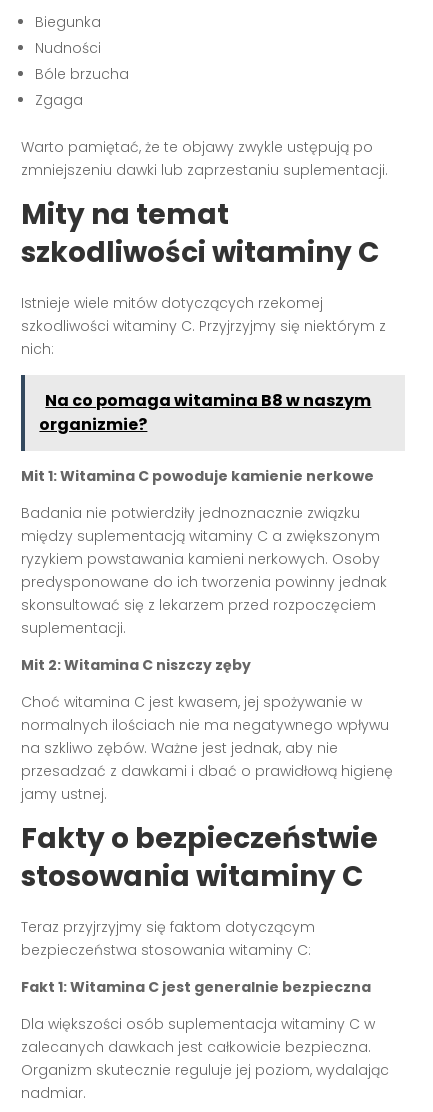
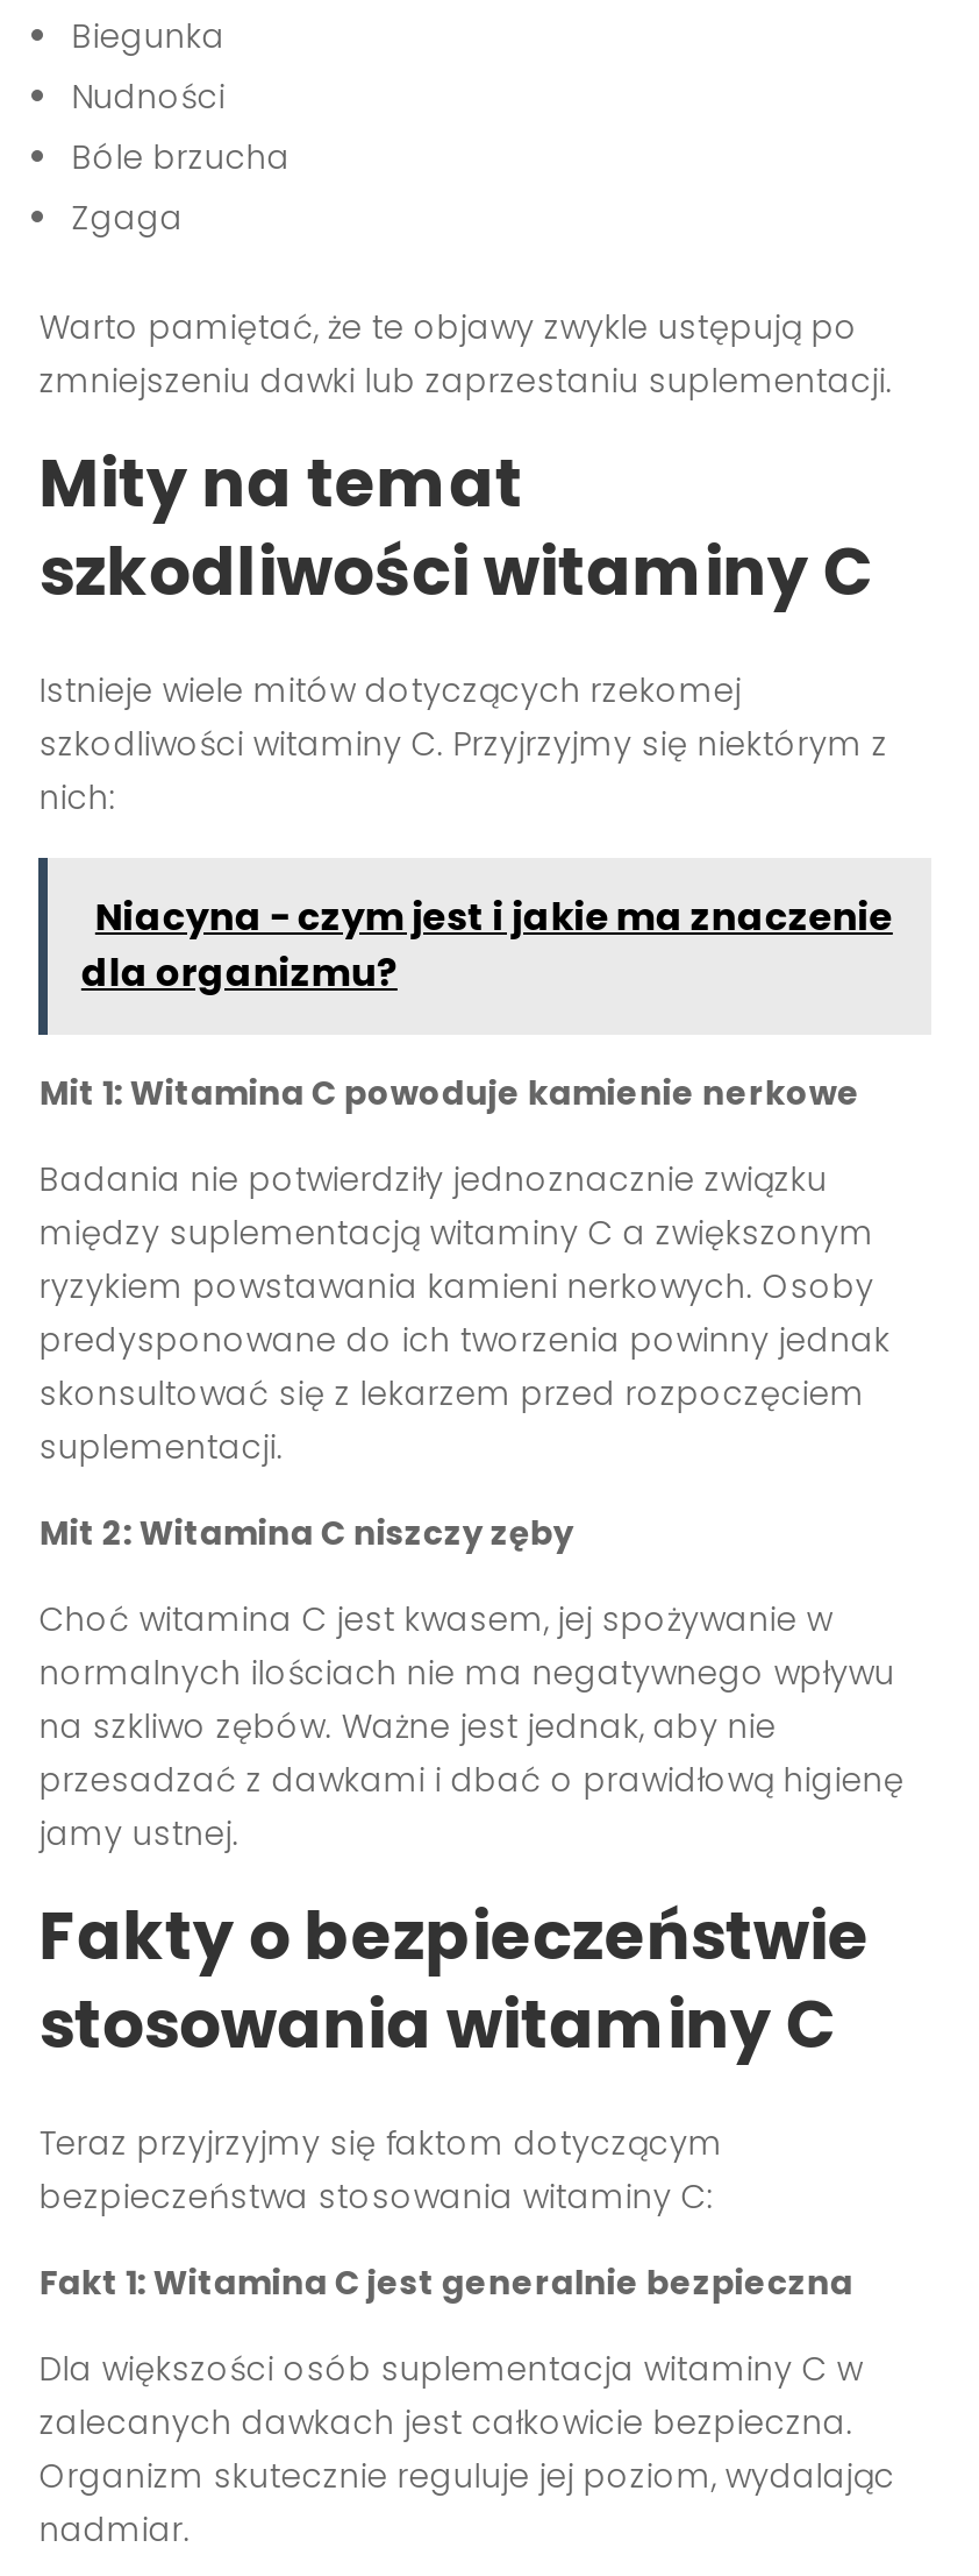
- Na co pomaga witamina B8 w naszym
- organizmie?
+ Niacyna - czym jest i jakie ma znaczenie
+ dla organizmu?
